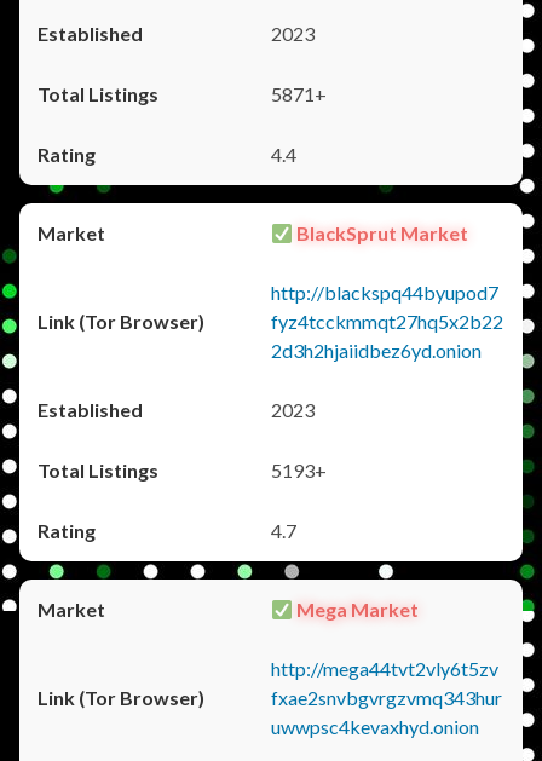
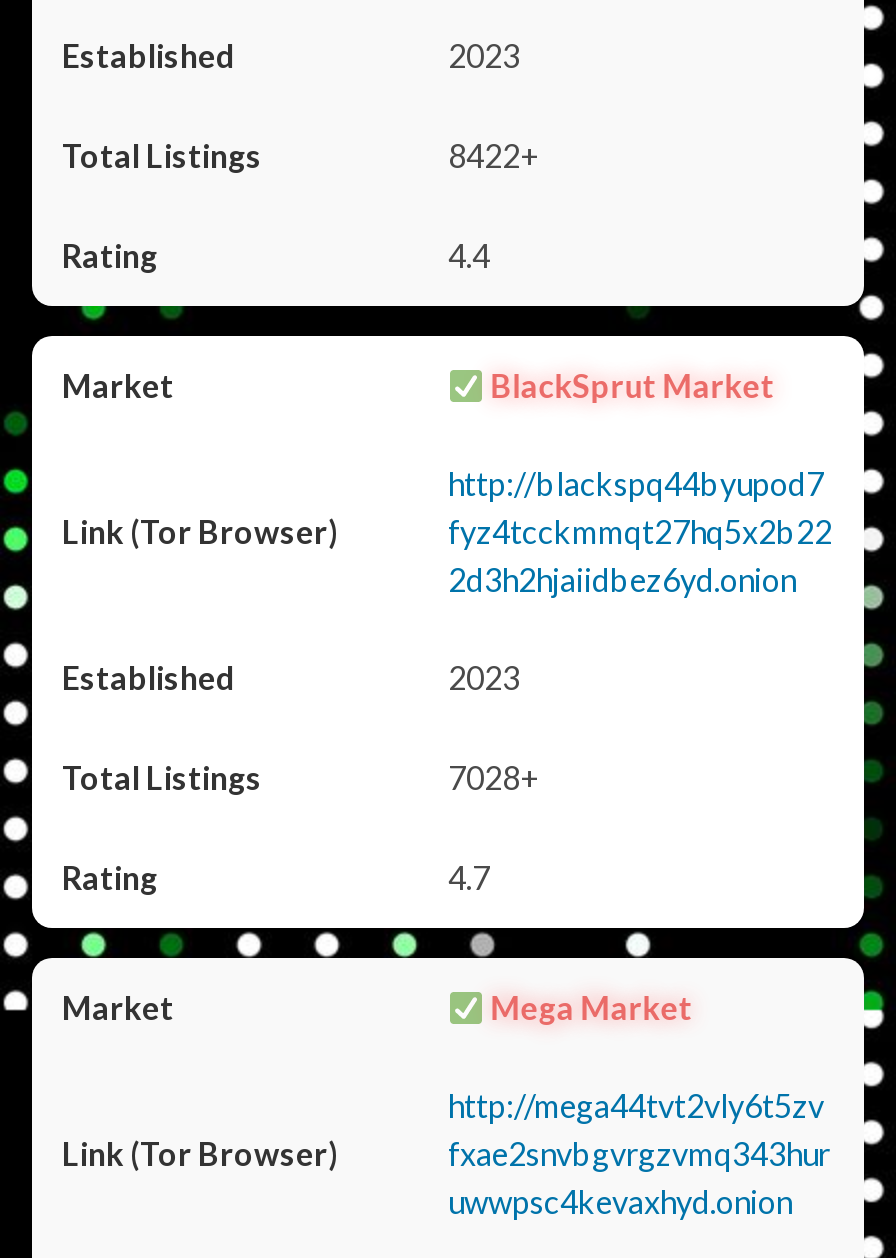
- 5871+
+ 8422+

- 5193+
+ 7028+
